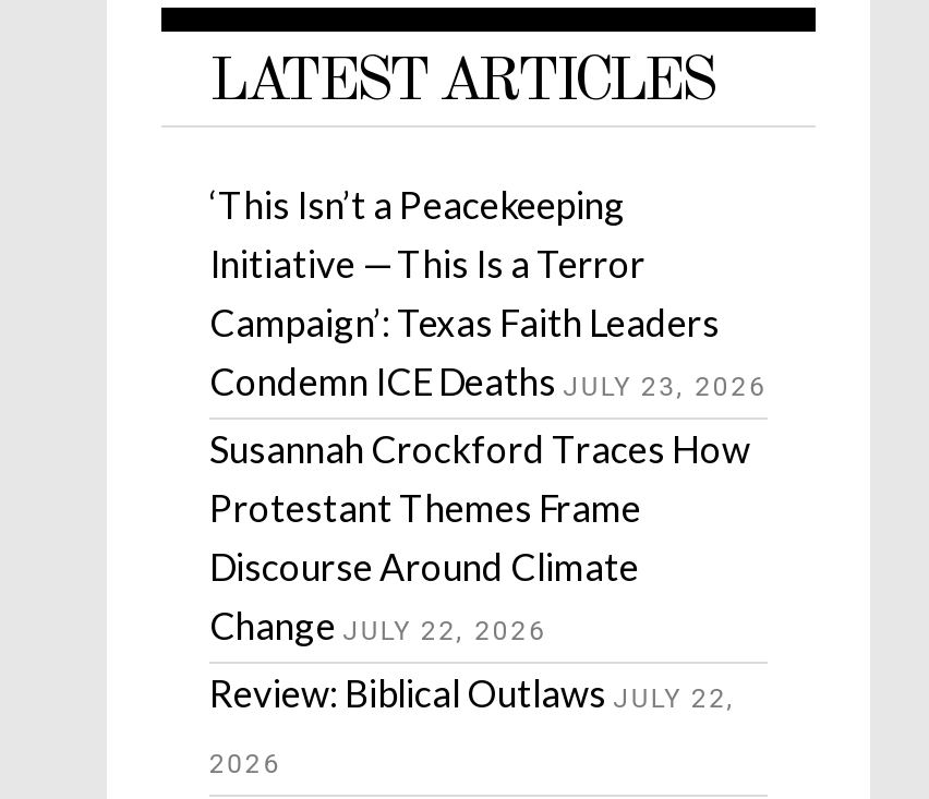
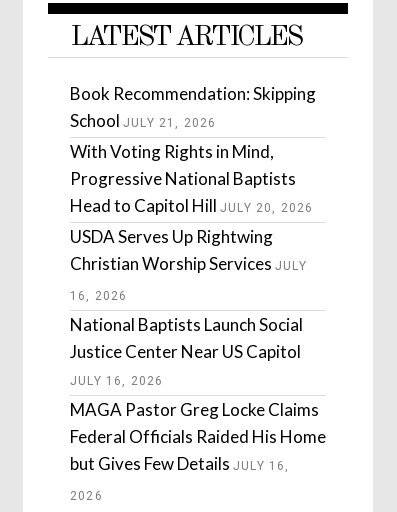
- ‘This Isn’t a Peacekeeping
- Initiative — This Is a Terror
- Campaign’: Texas Faith Leaders
- Condemn ICE Deaths JULY 23, 2026
- Susannah Crockford Traces How
- Protestant Themes Frame
- Discourse Around Climate
- Change JULY 22, 2026
- Review: Biblical Outlaws JULY 22,
+ Book Recommendation: Skipping
+ School JULY 21, 2026
+ With Voting Rights in Mind,
+ Progressive National Baptists
+ Head to Capitol Hill JULY 20, 2026
+ USDA Serves Up Rightwing
+ Christian Worship Services JULY
+ 16, 2026
+ National Baptists Launch Social
+ Justice Center Near US Capitol
+ JULY 16, 2026
+ MAGA Pastor Greg Locke Claims
+ Federal Officials Raided His Home
+ but Gives Few Details JULY 16,
